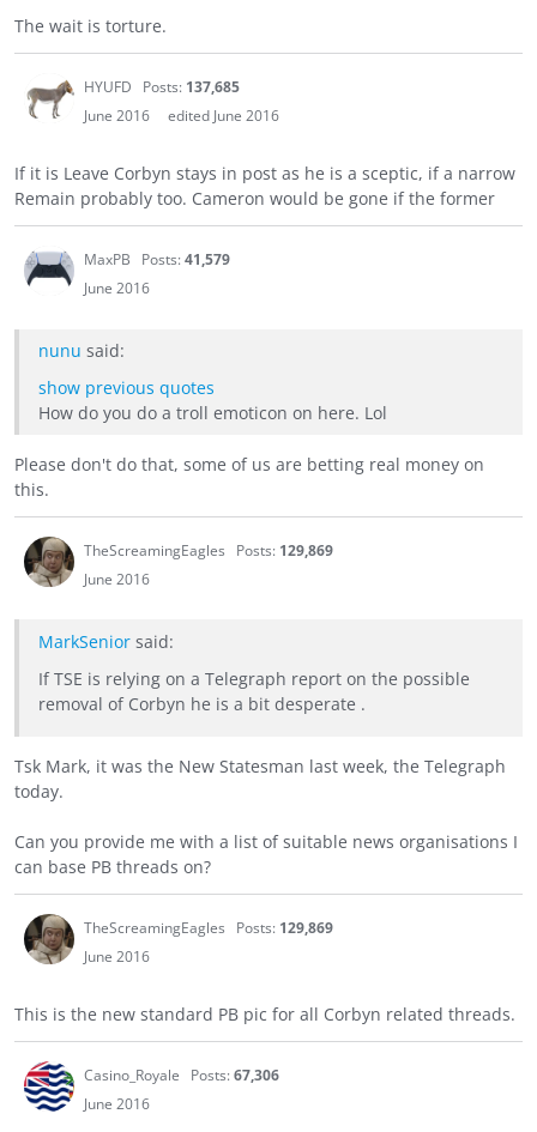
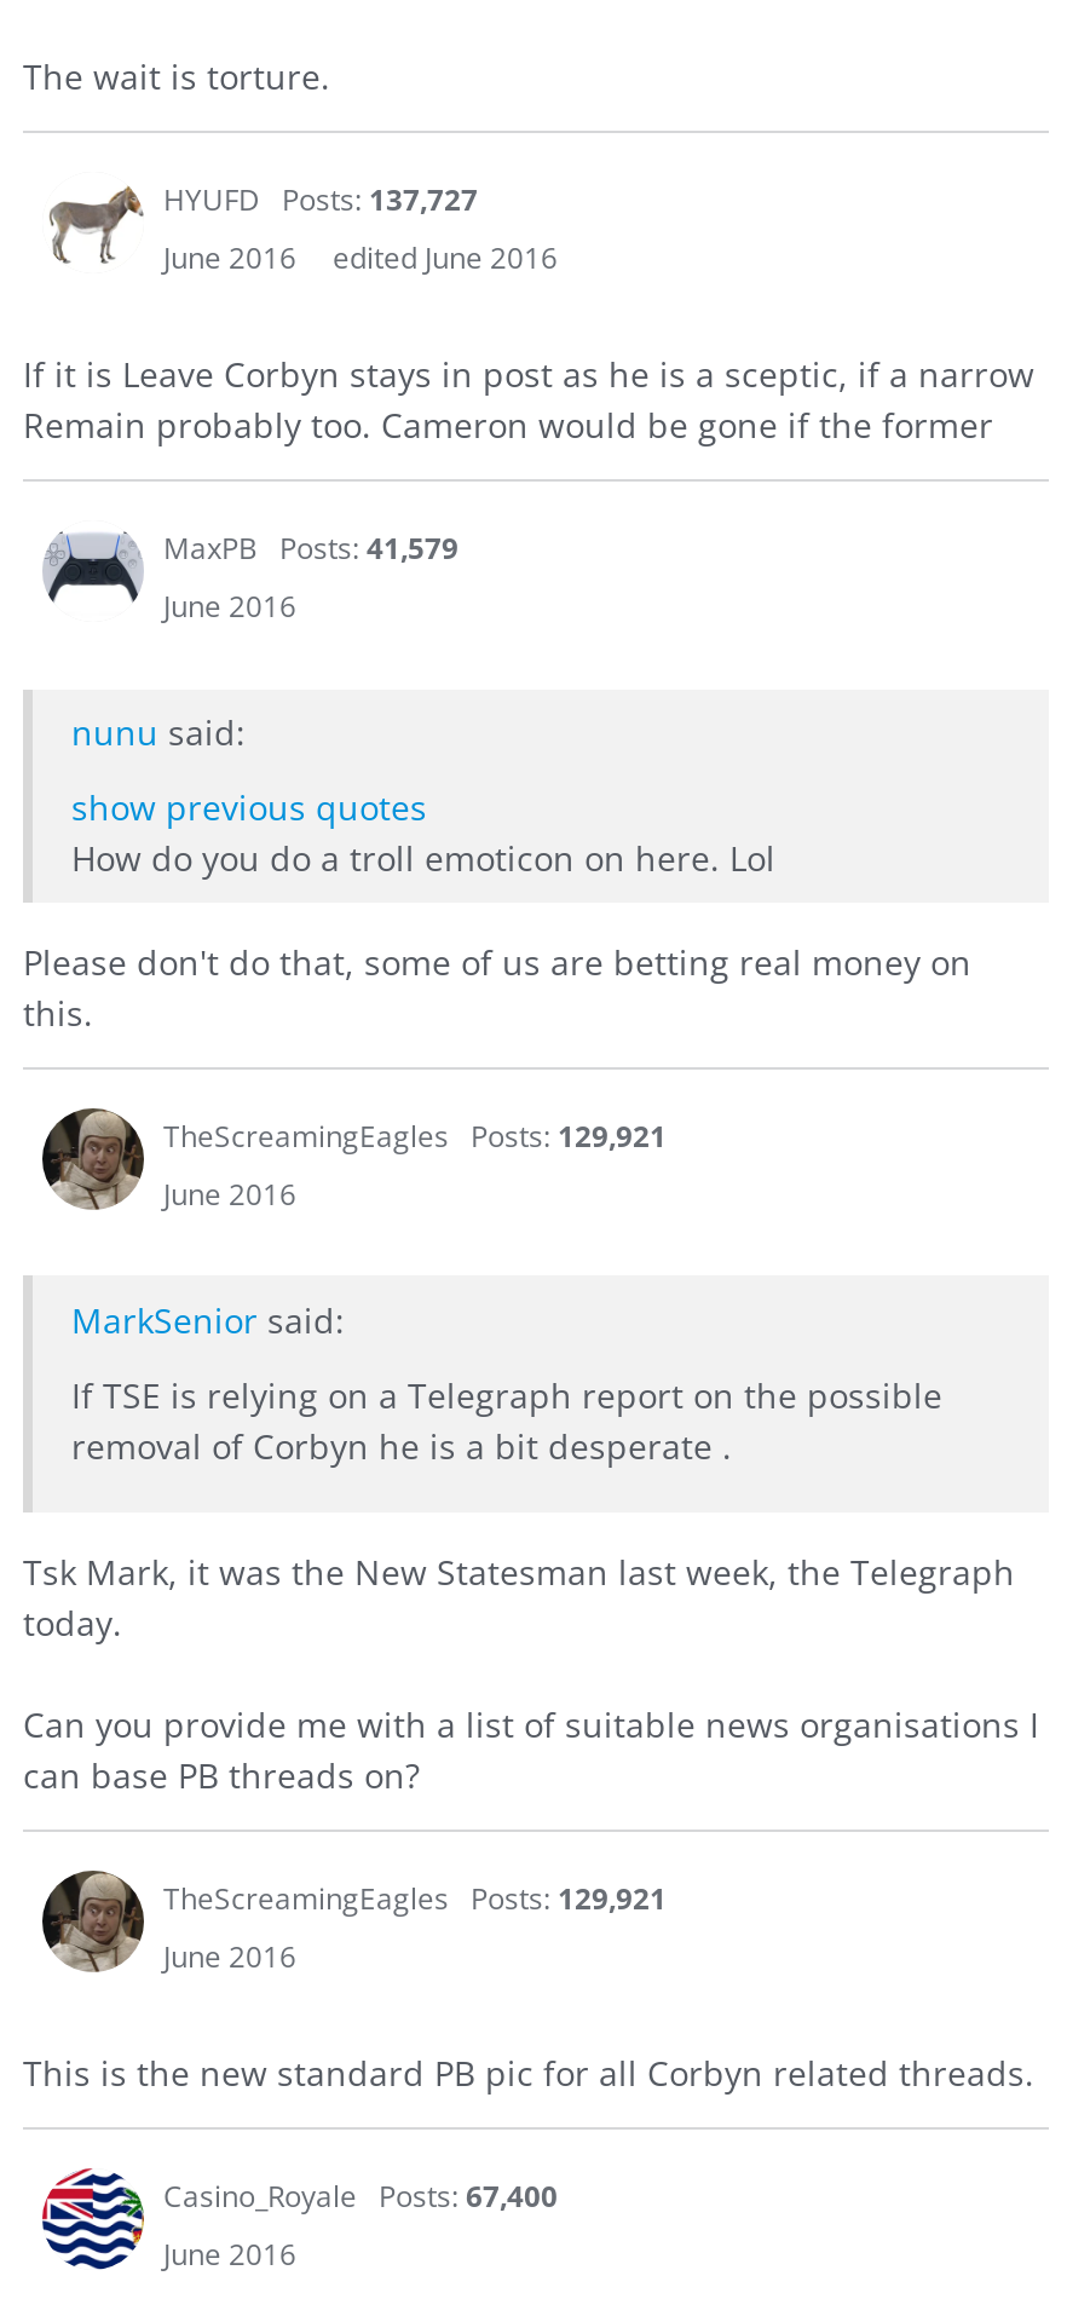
- HYUFD Posts: 137,685
+ HYUFD Posts: 137,727

- TheScreamingEagles Posts: 129,869
+ TheScreamingEagles Posts: 129,921

- TheScreamingEagles Posts: 129,869
+ TheScreamingEagles Posts: 129,921

- Casino_Royale Posts: 67,306
+ Casino_Royale Posts: 67,400
